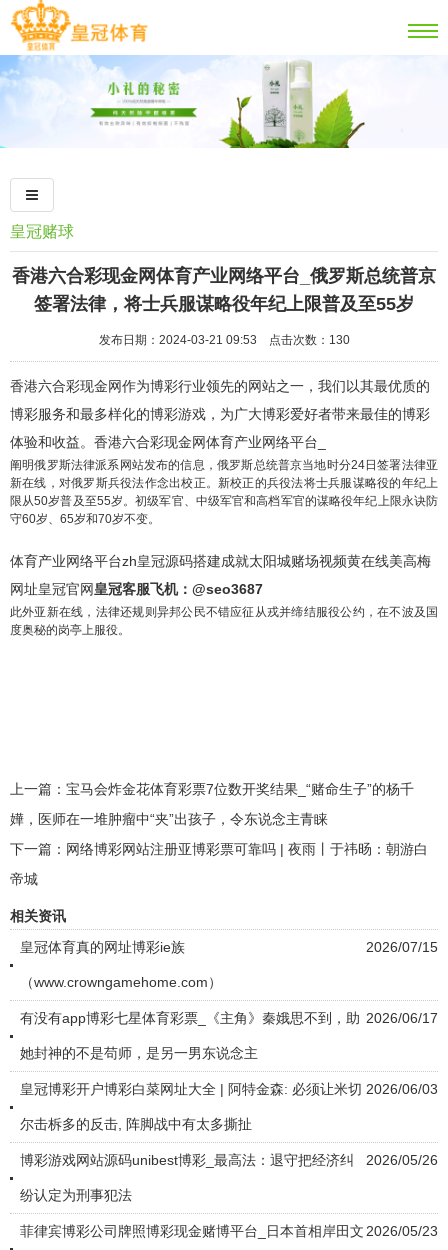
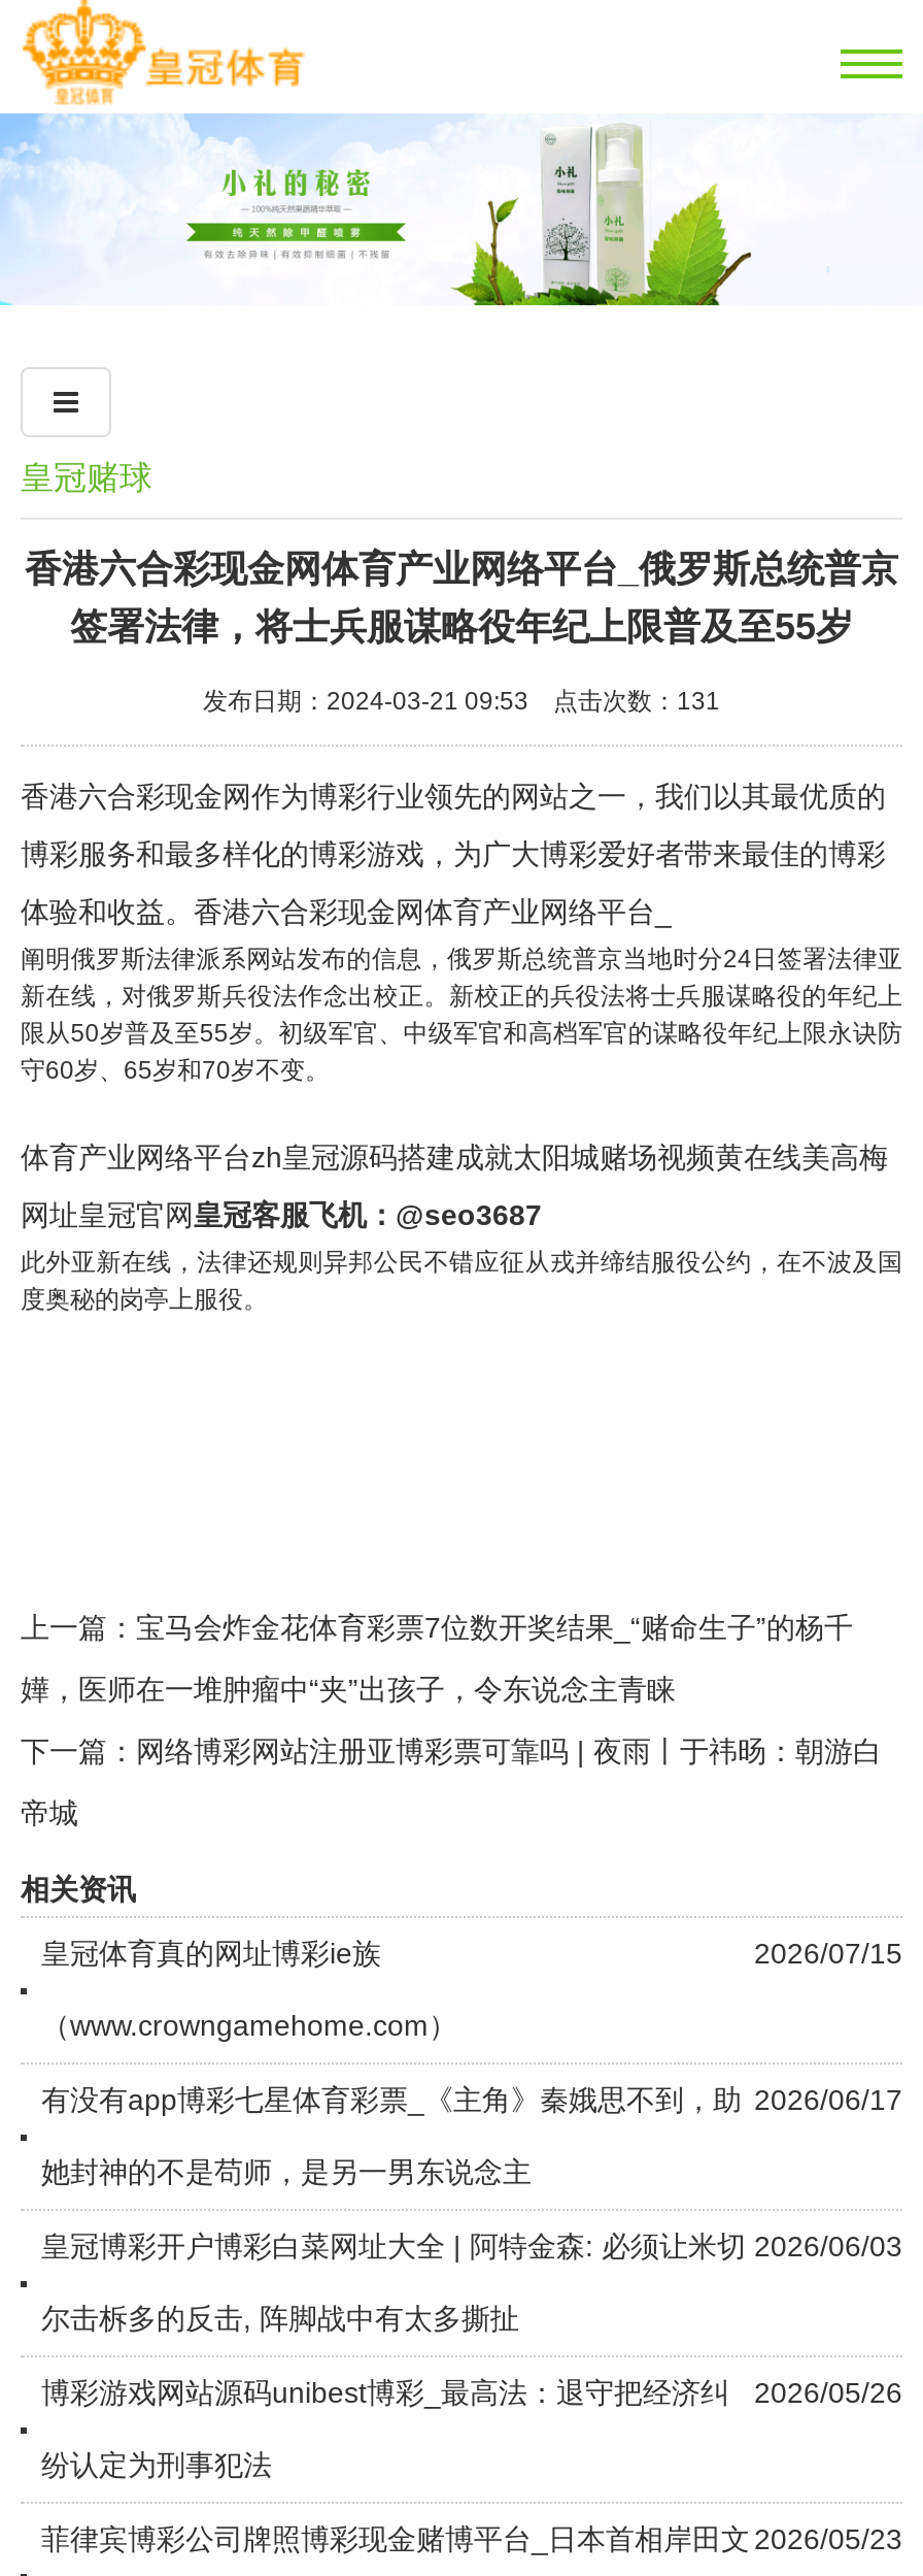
- 发布日期：2024-03-21 09:53 点击次数：130
+ 发布日期：2024-03-21 09:53 点击次数：131
